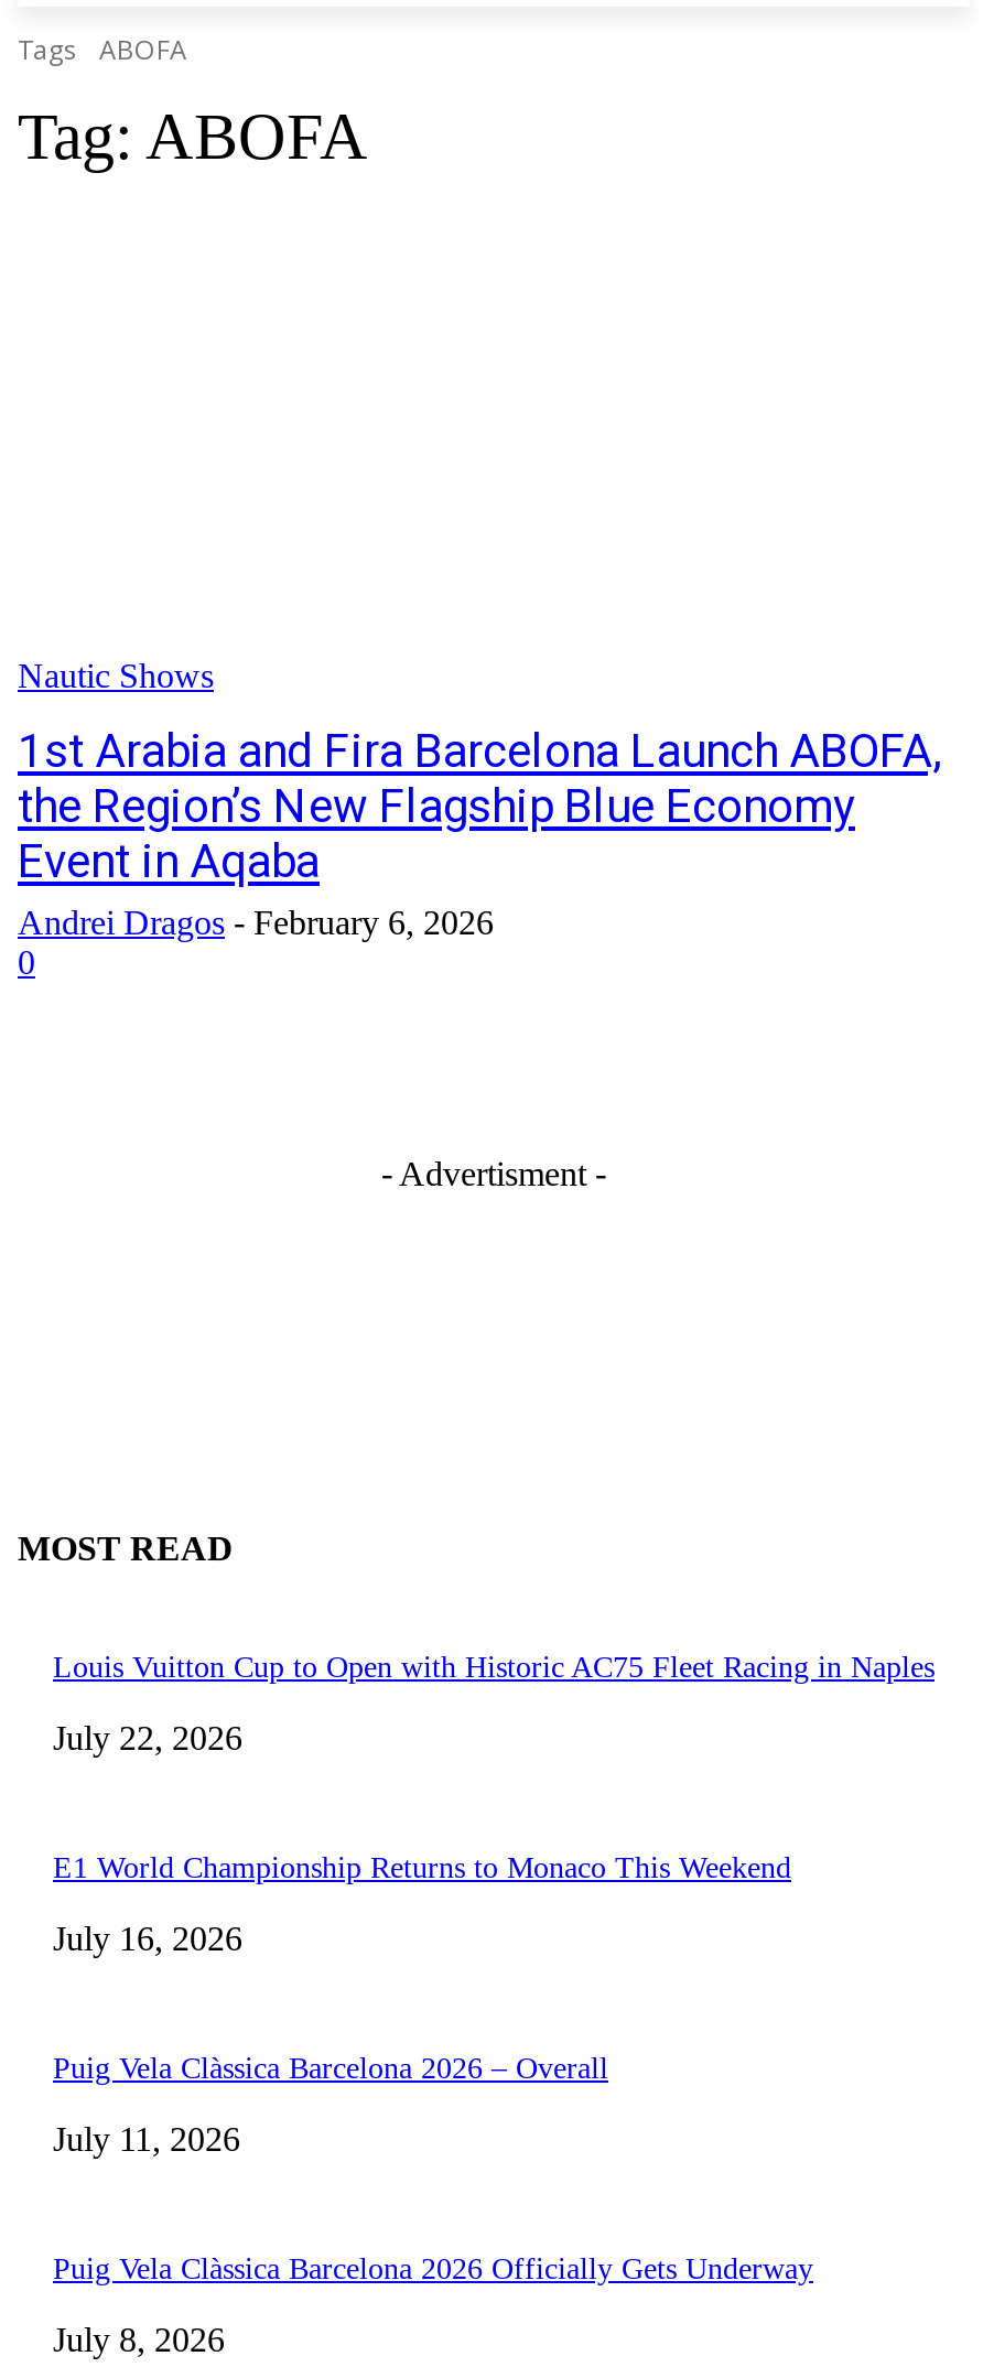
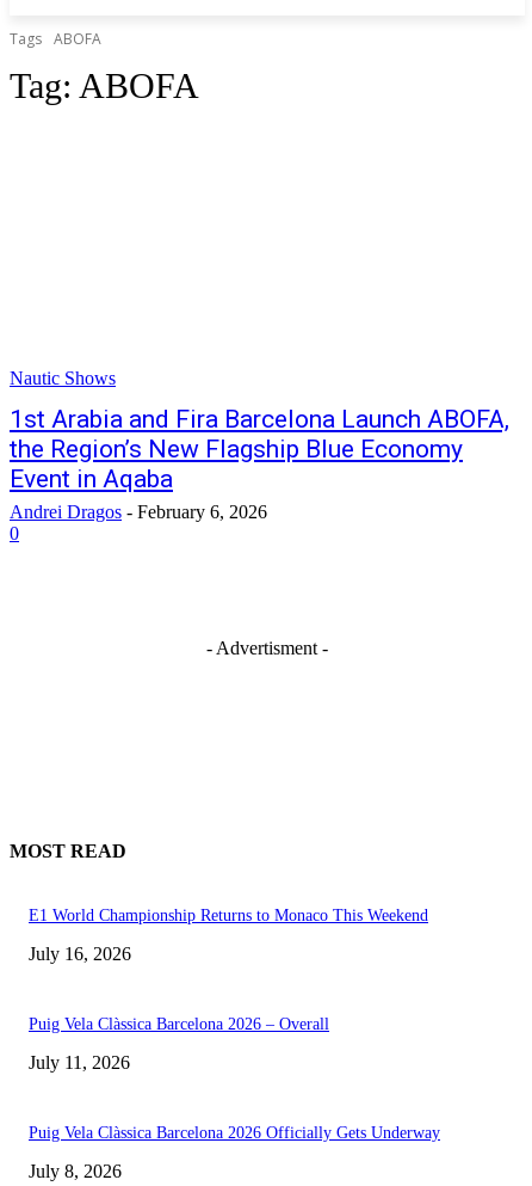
- Louis Vuitton Cup to Open with Historic AC75 Fleet Racing in Naples
- July 22, 2026
